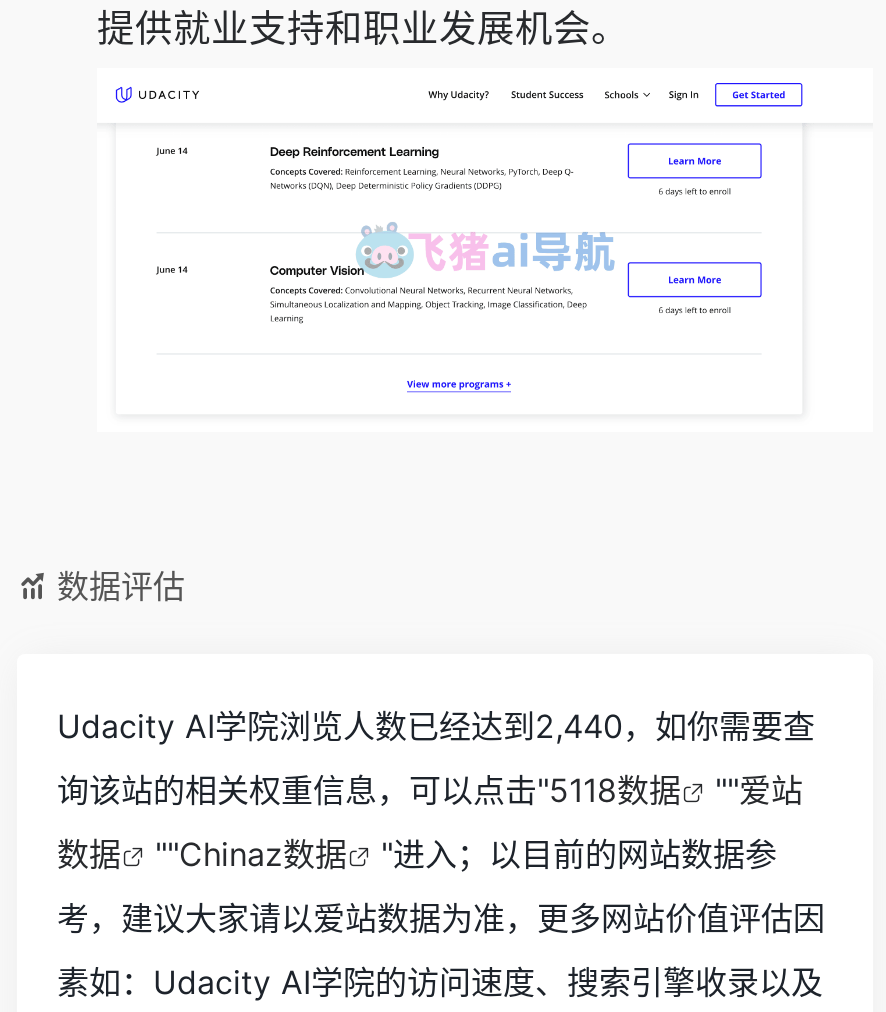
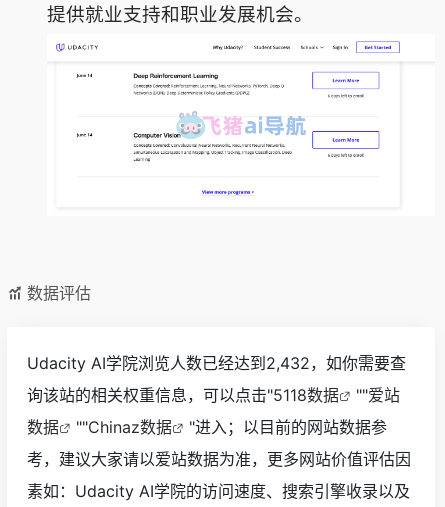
- Udacity AI学院浏览人数已经达到2,440，如你需要查
+ Udacity AI学院浏览人数已经达到2,432，如你需要查
